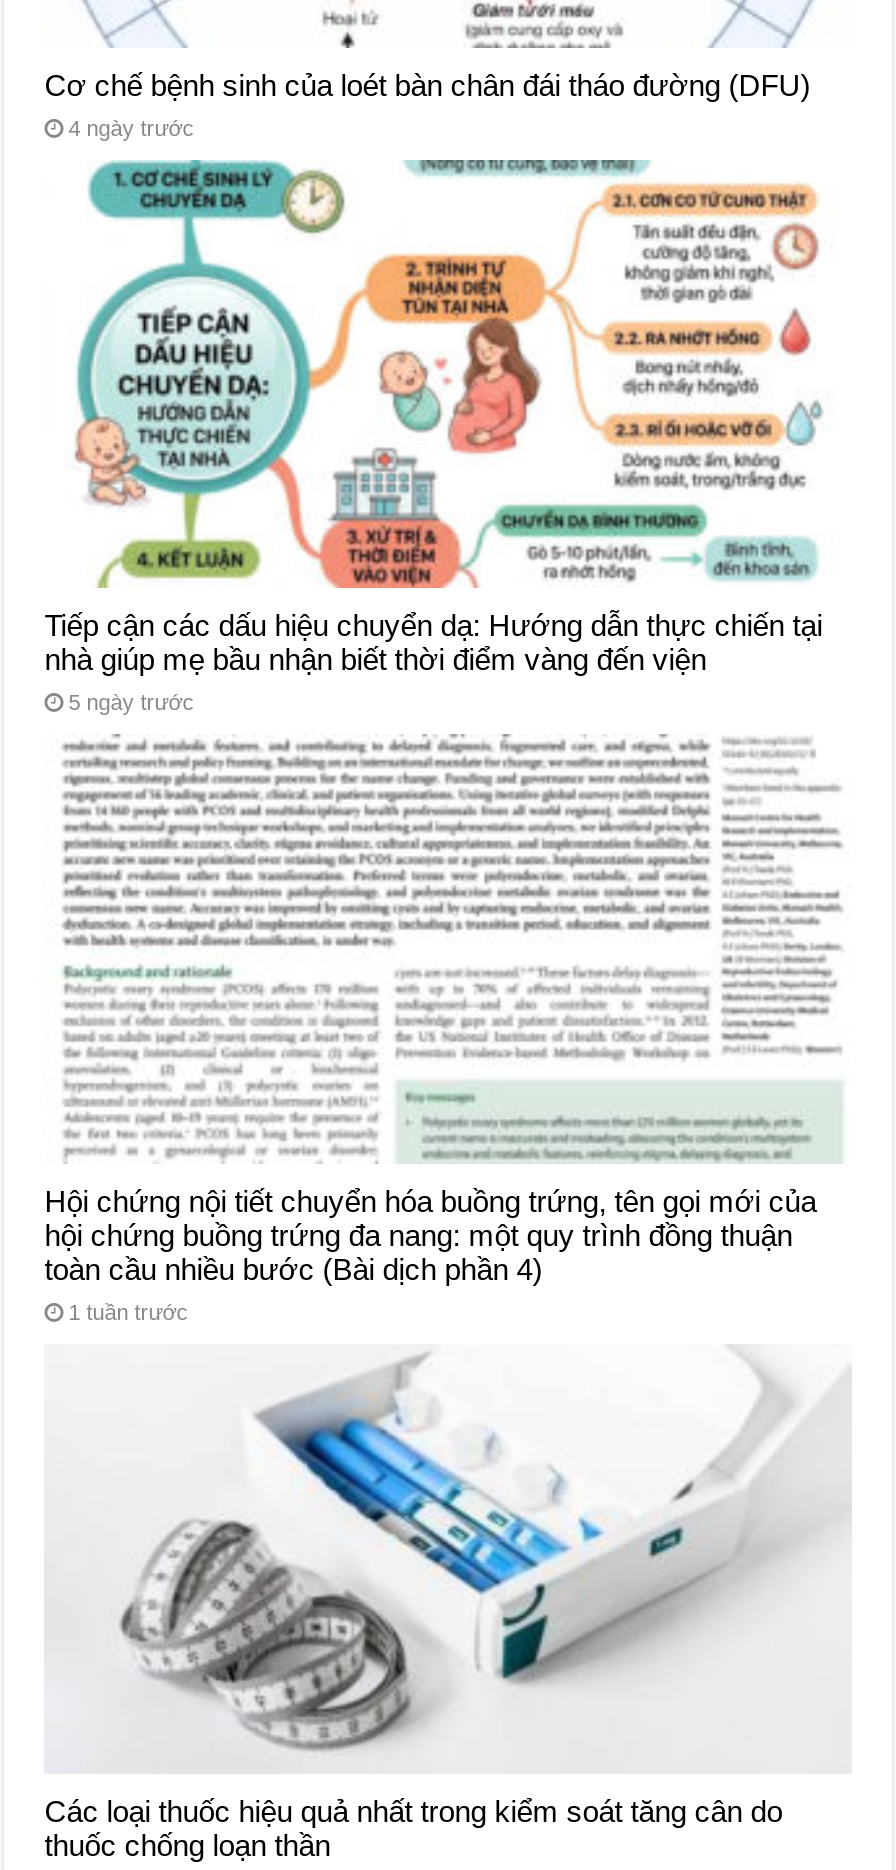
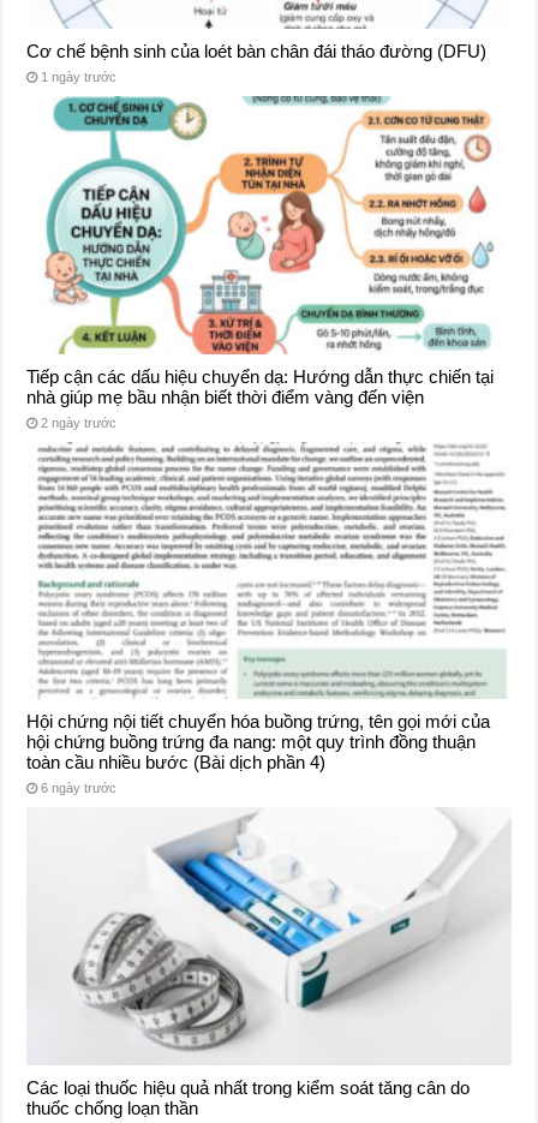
- 4 ngày trước
+ 1 ngày trước

- 5 ngày trước
+ 2 ngày trước

- 1 tuần trước
+ 6 ngày trước
